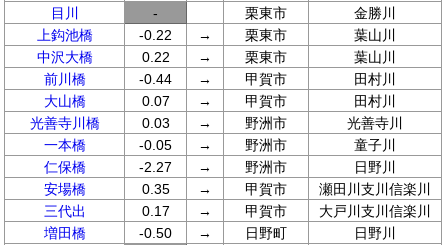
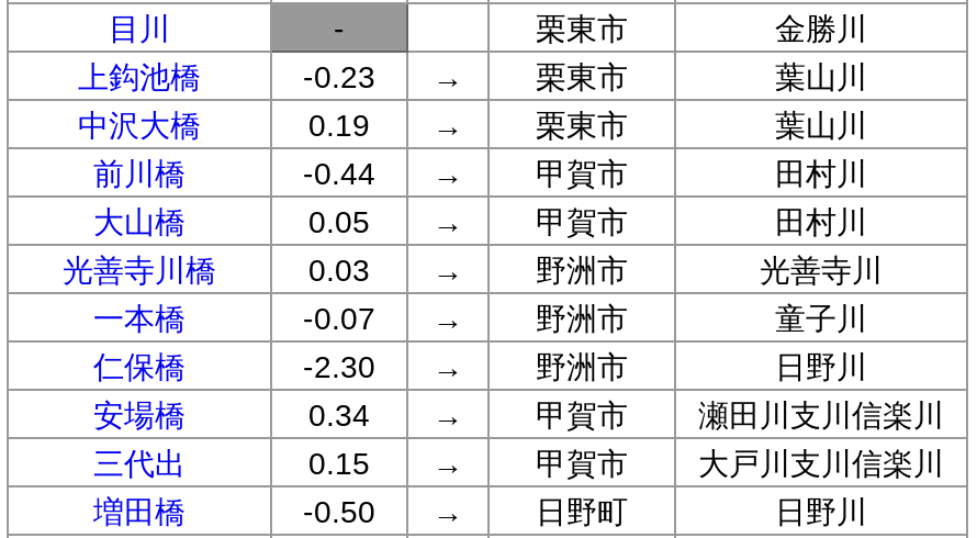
- -0.22
+ -0.23

- 0.22
+ 0.19

- 0.07
+ 0.05

- -0.05
+ -0.07

- -2.27
+ -2.30

- 0.35
+ 0.34

- 0.17
+ 0.15
